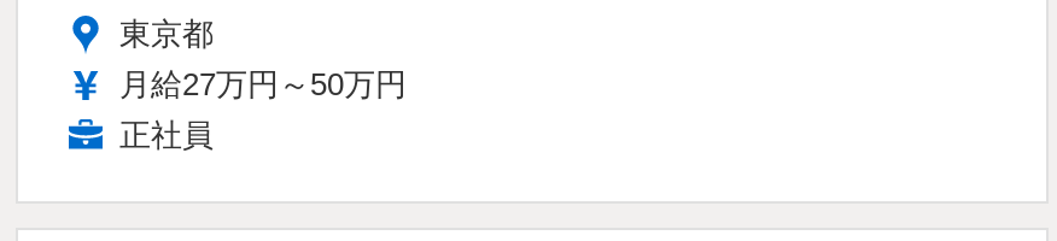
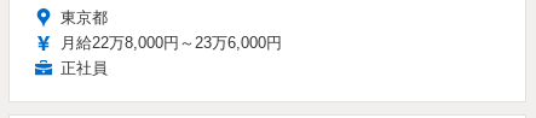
- 月給27万円～50万円
+ 月給22万8,000円～23万6,000円
